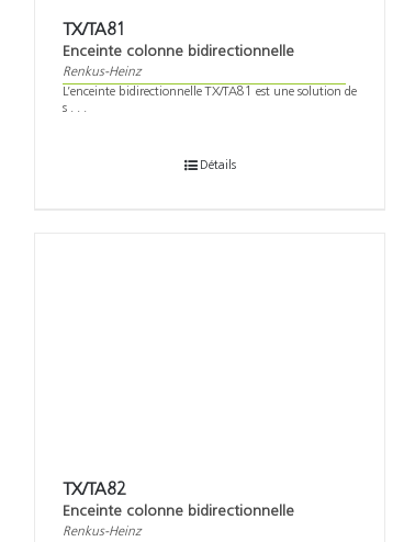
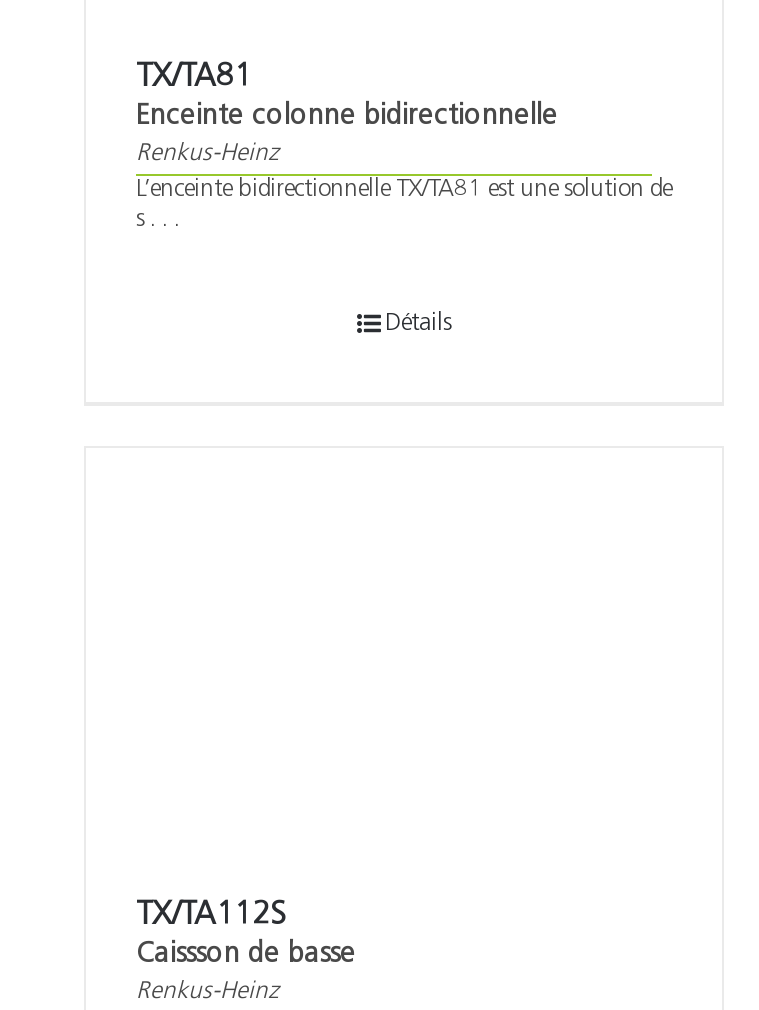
- TX/TA82
- Enceinte colonne bidirectionnelle
+ TX/TA112S
+ Caissson de basse
